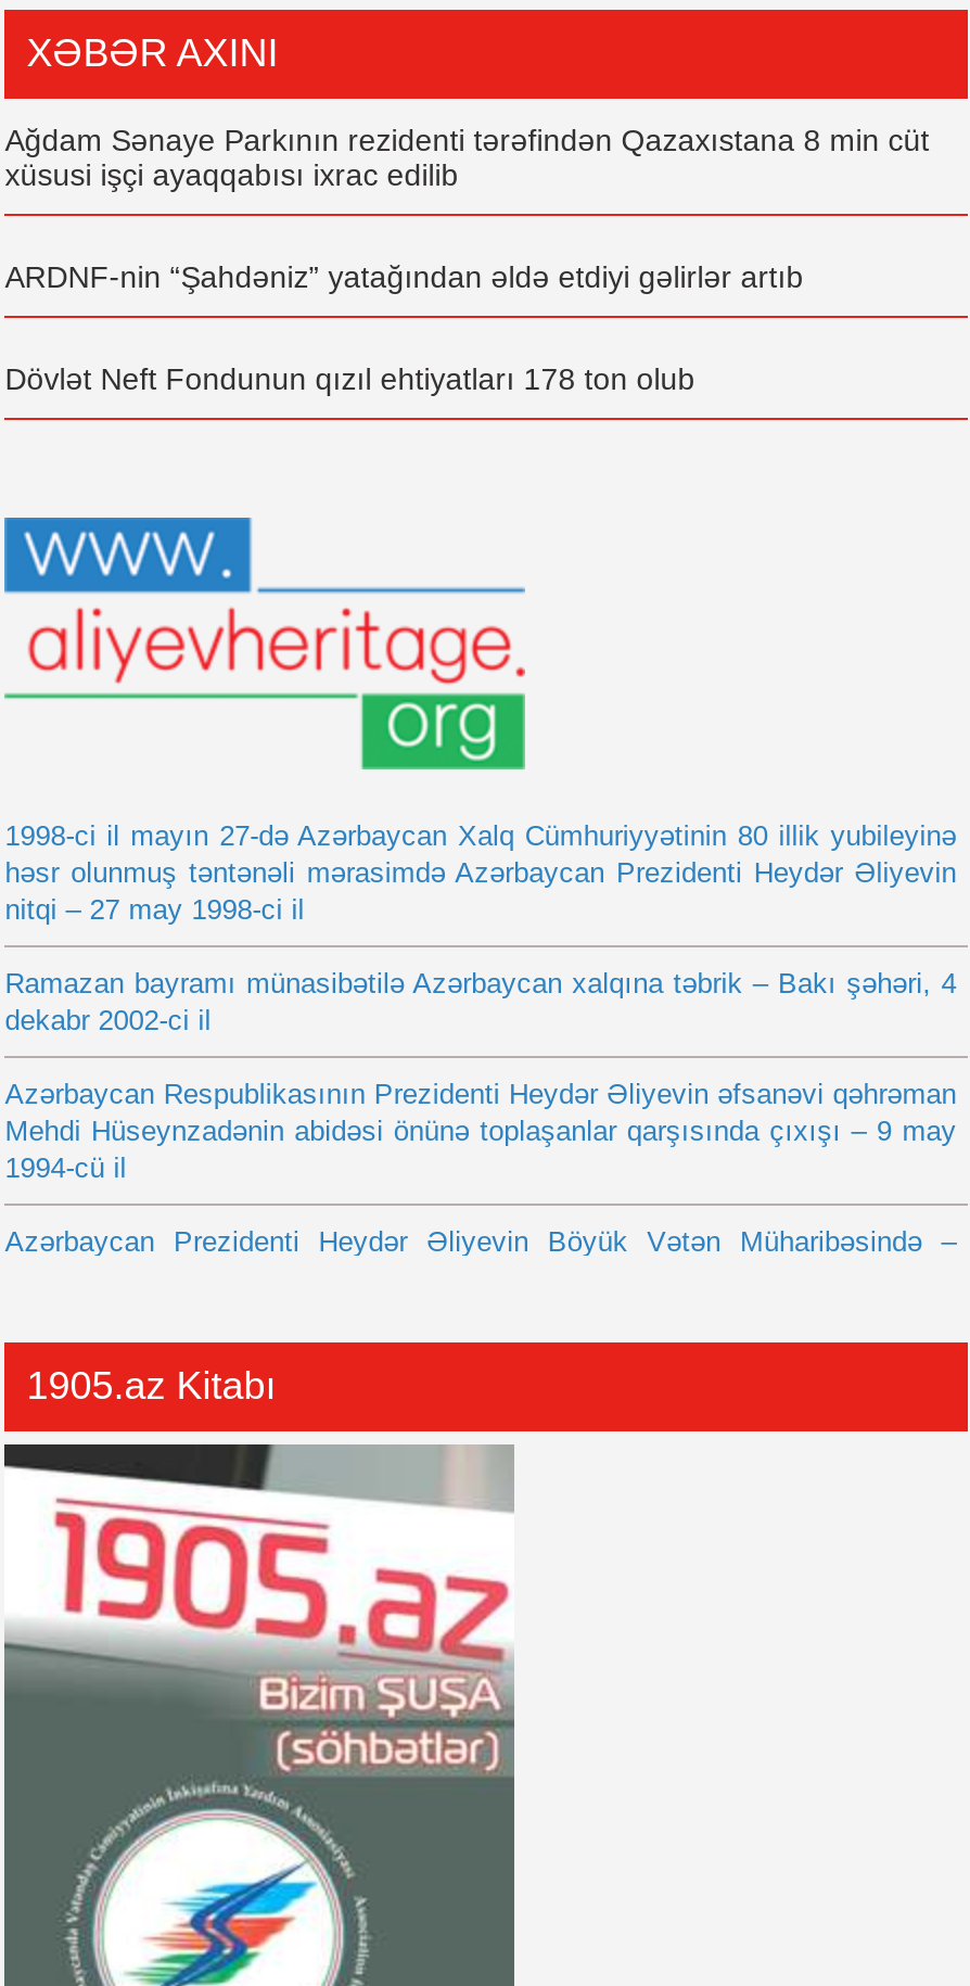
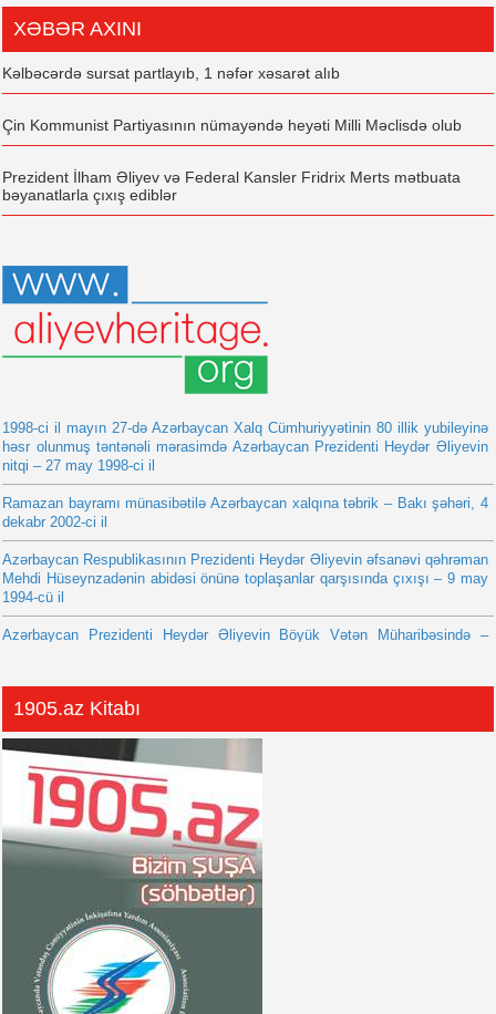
- Ağdam Sənaye Parkının rezidenti tərəfindən Qazaxıstana 8 min cüt
- xüsusi işçi ayaqqabısı ixrac edilib
+ Kəlbəcərdə sursat partlayıb, 1 nəfər xəsarət alıb

- ARDNF-nin “Şahdəniz” yatağından əldə etdiyi gəlirlər artıb
+ Çin Kommunist Partiyasının nümayəndə heyəti Milli Məclisdə olub

- Dövlət Neft Fondunun qızıl ehtiyatları 178 ton olub
+ Prezident İlham Əliyev və Federal Kansler Fridrix Merts mətbuata
+ bəyanatlarla çıxış ediblər
